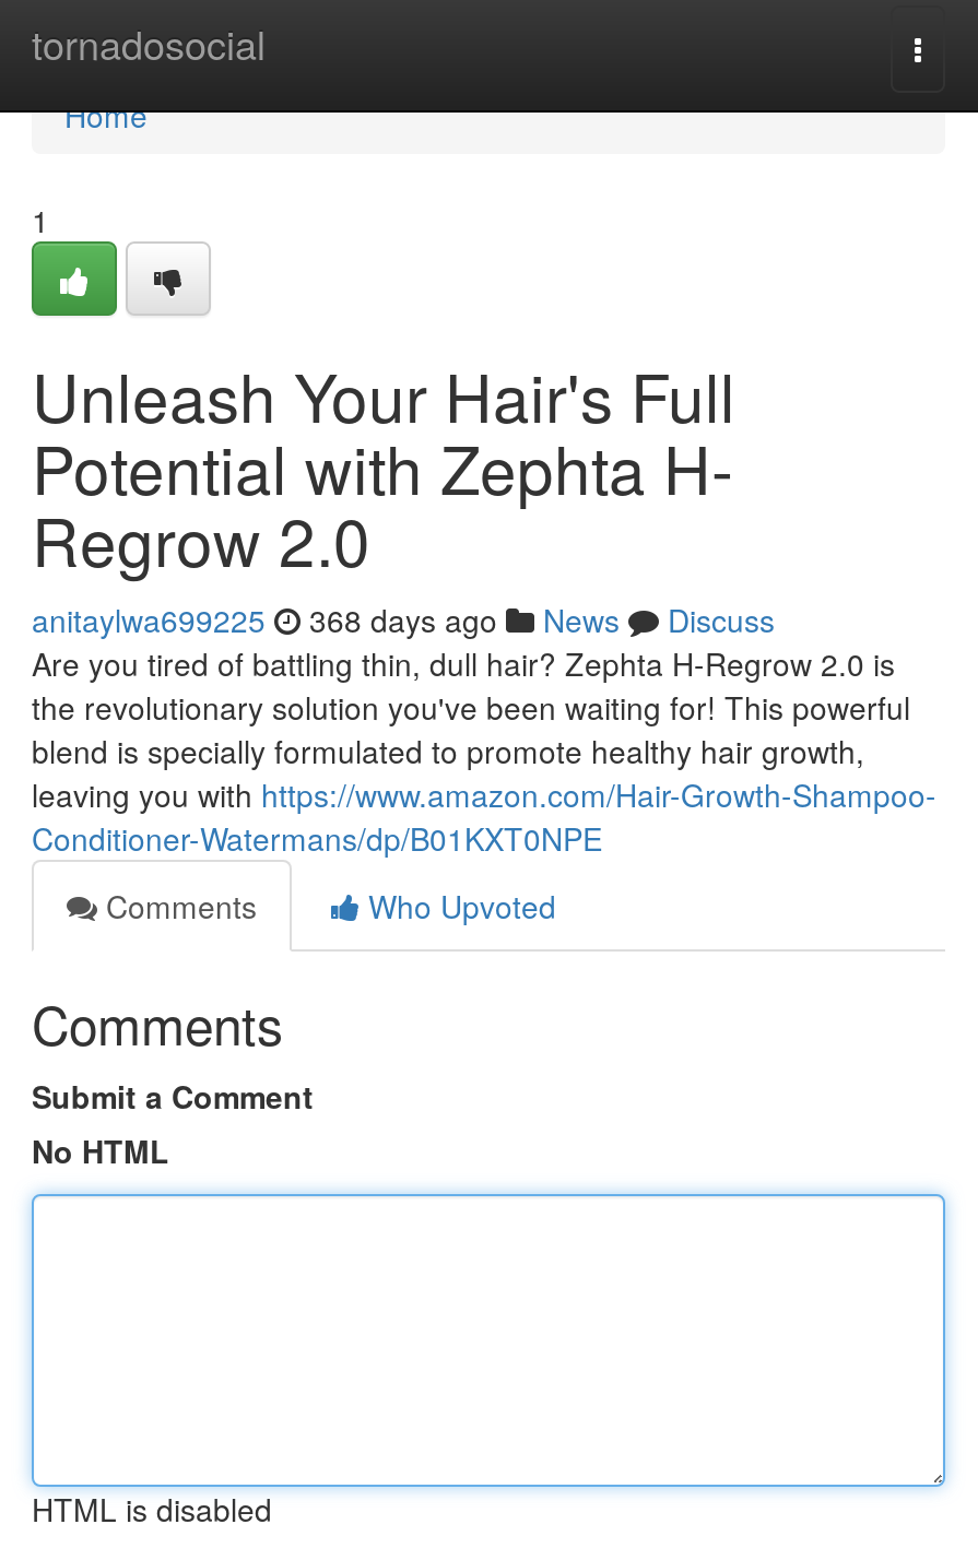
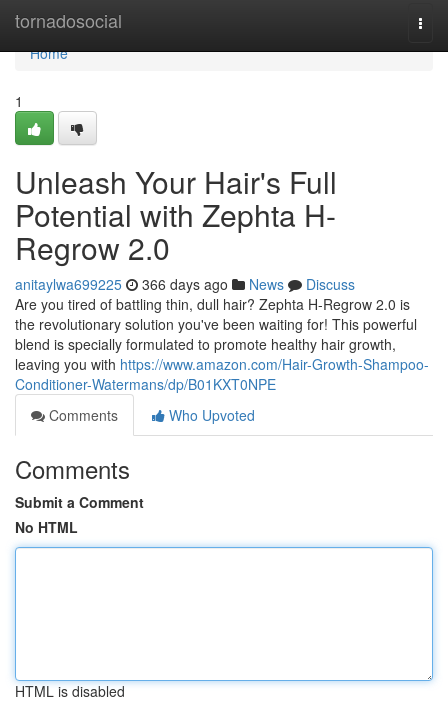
- anitaylwa699225 368 days ago News Discuss
+ anitaylwa699225 366 days ago News Discuss
